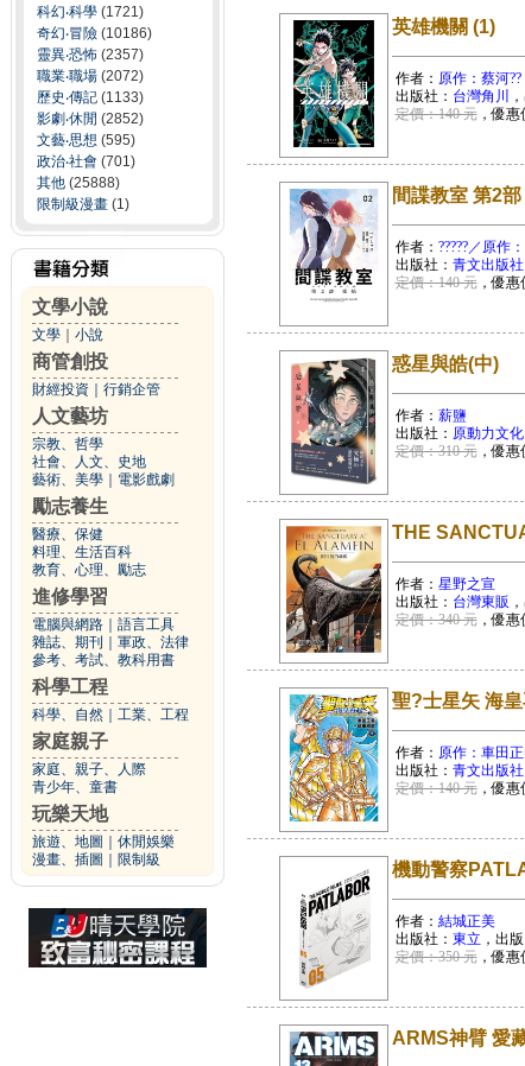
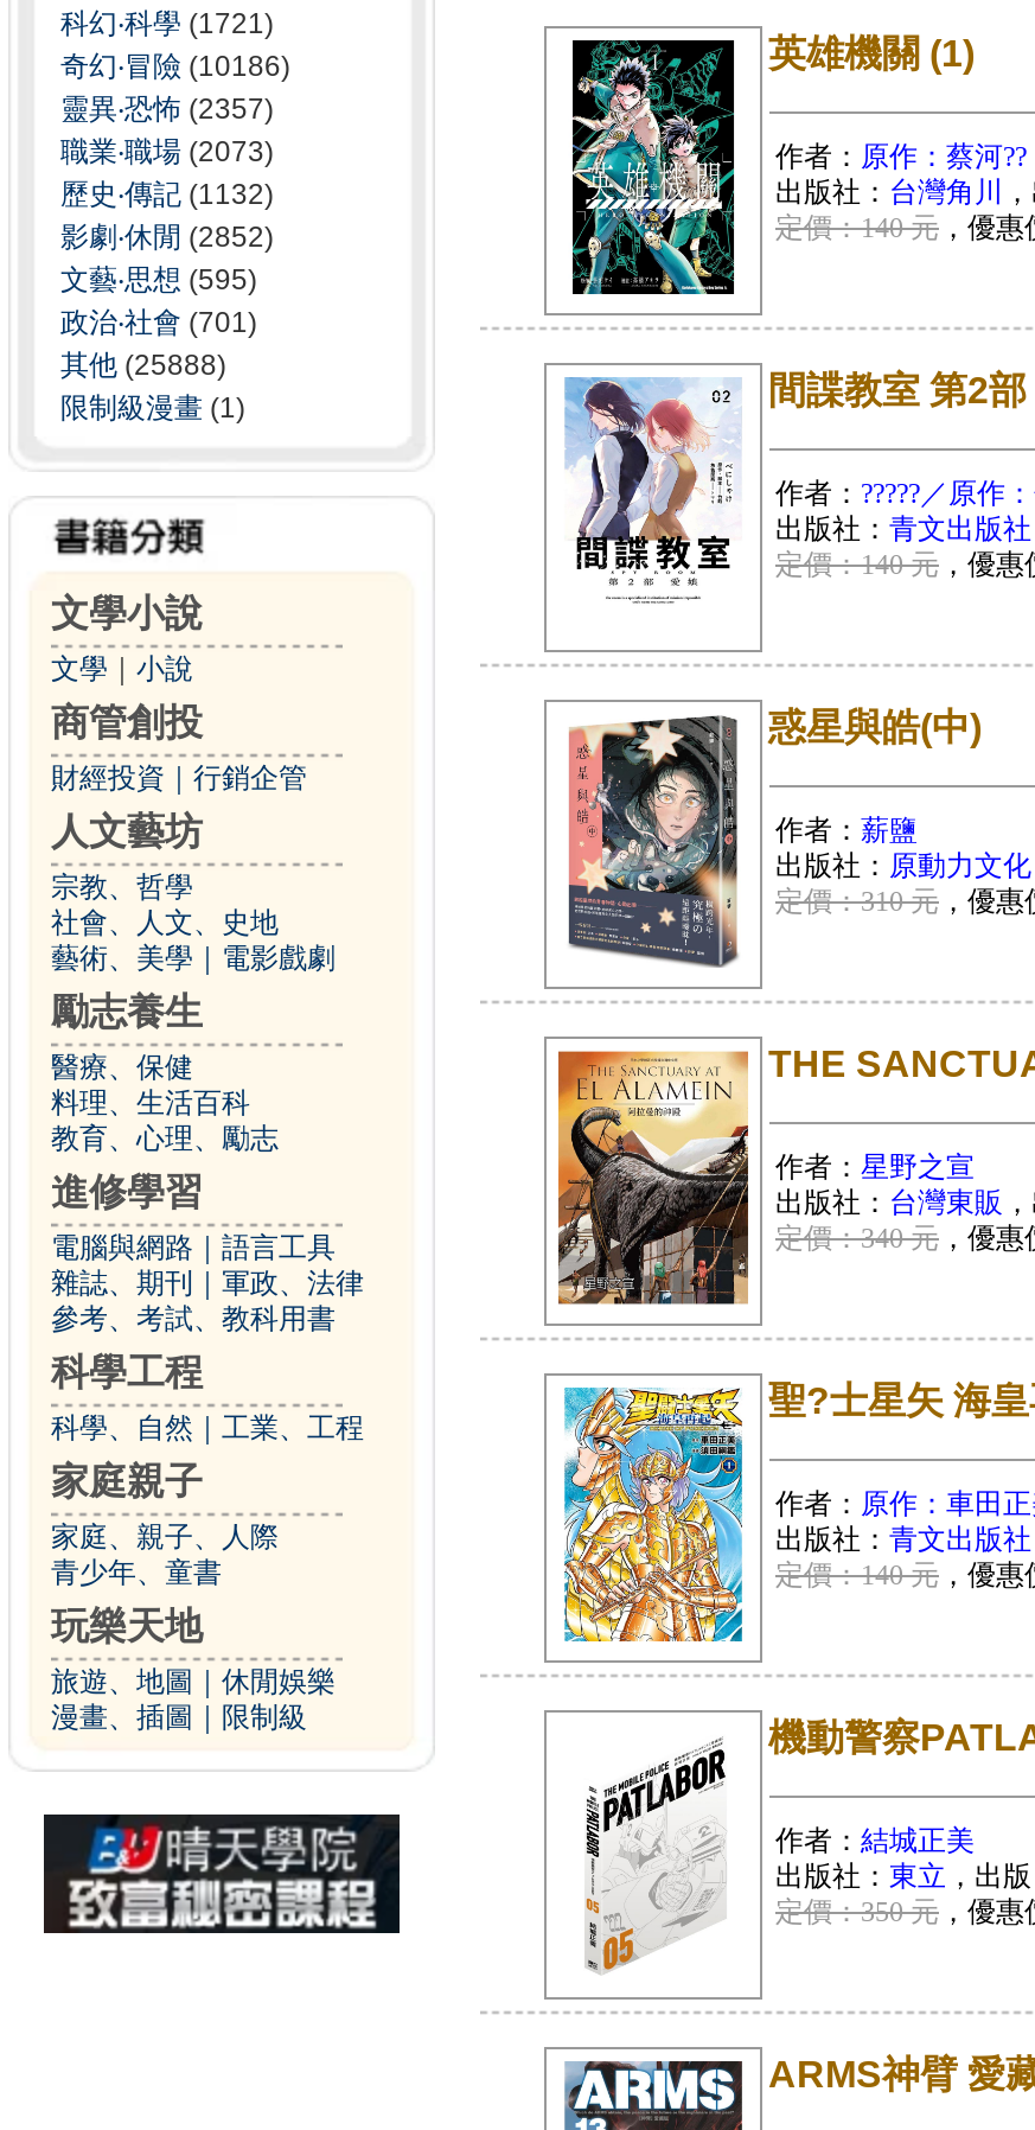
- 職業‧職場(2072)
+ 職業‧職場(2073)

- 歷史‧傳記(1133)
+ 歷史‧傳記(1132)
